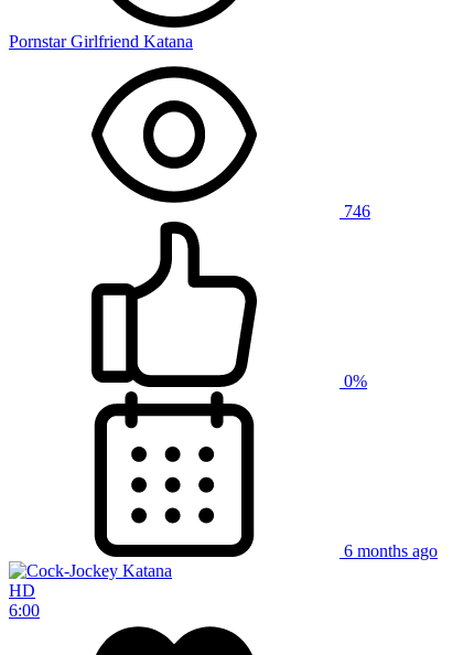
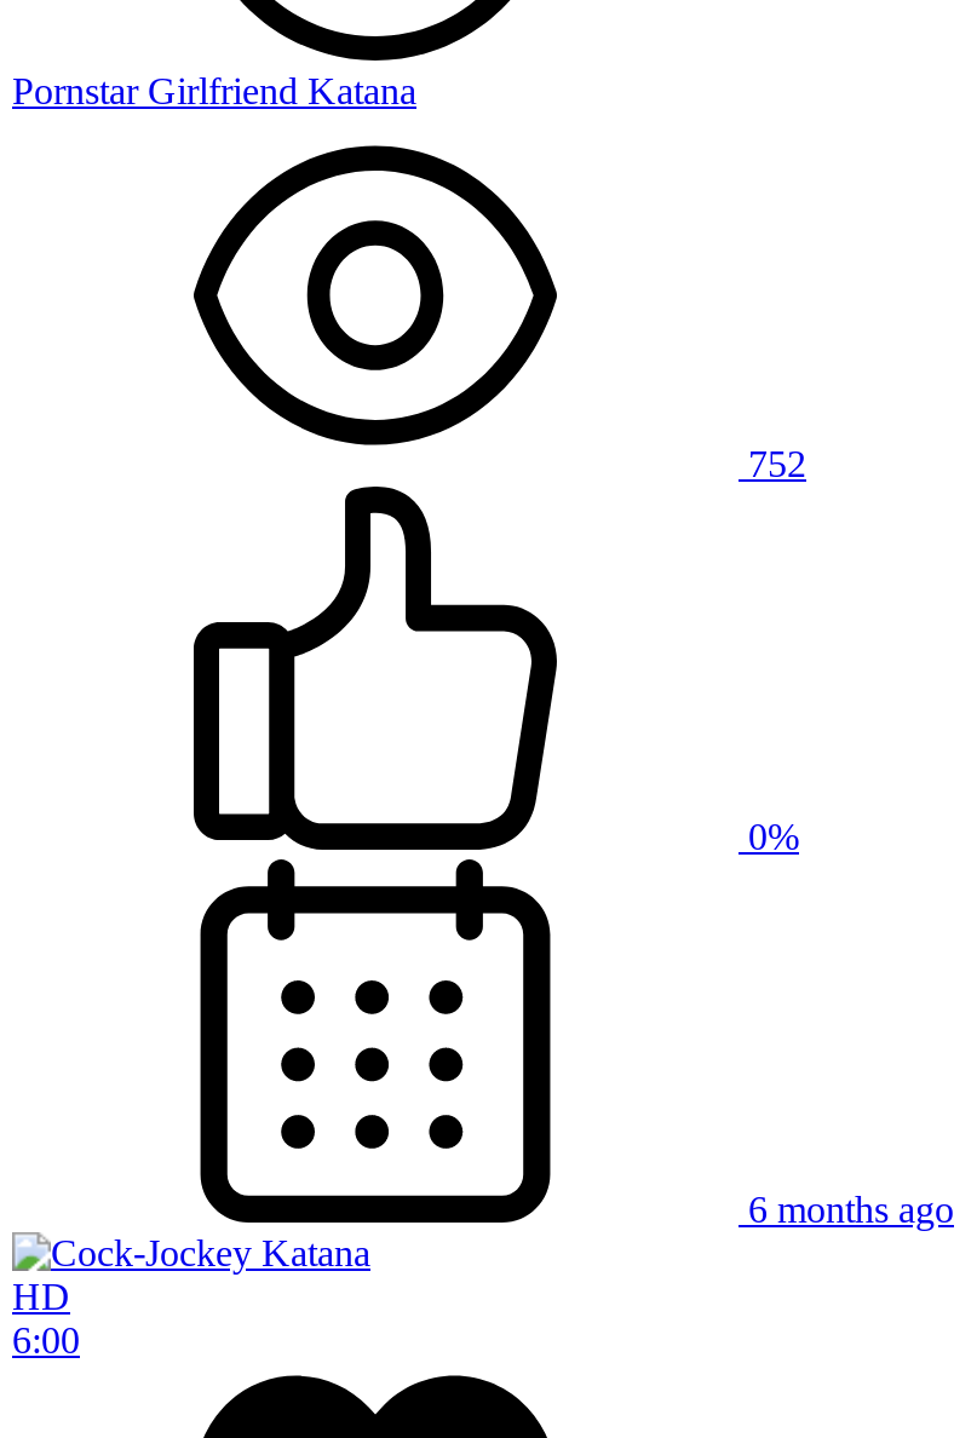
- 746
+ 752
